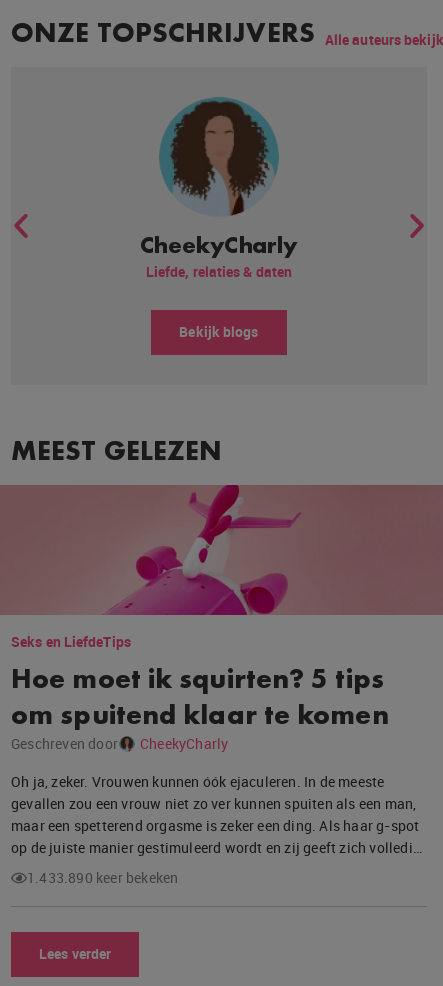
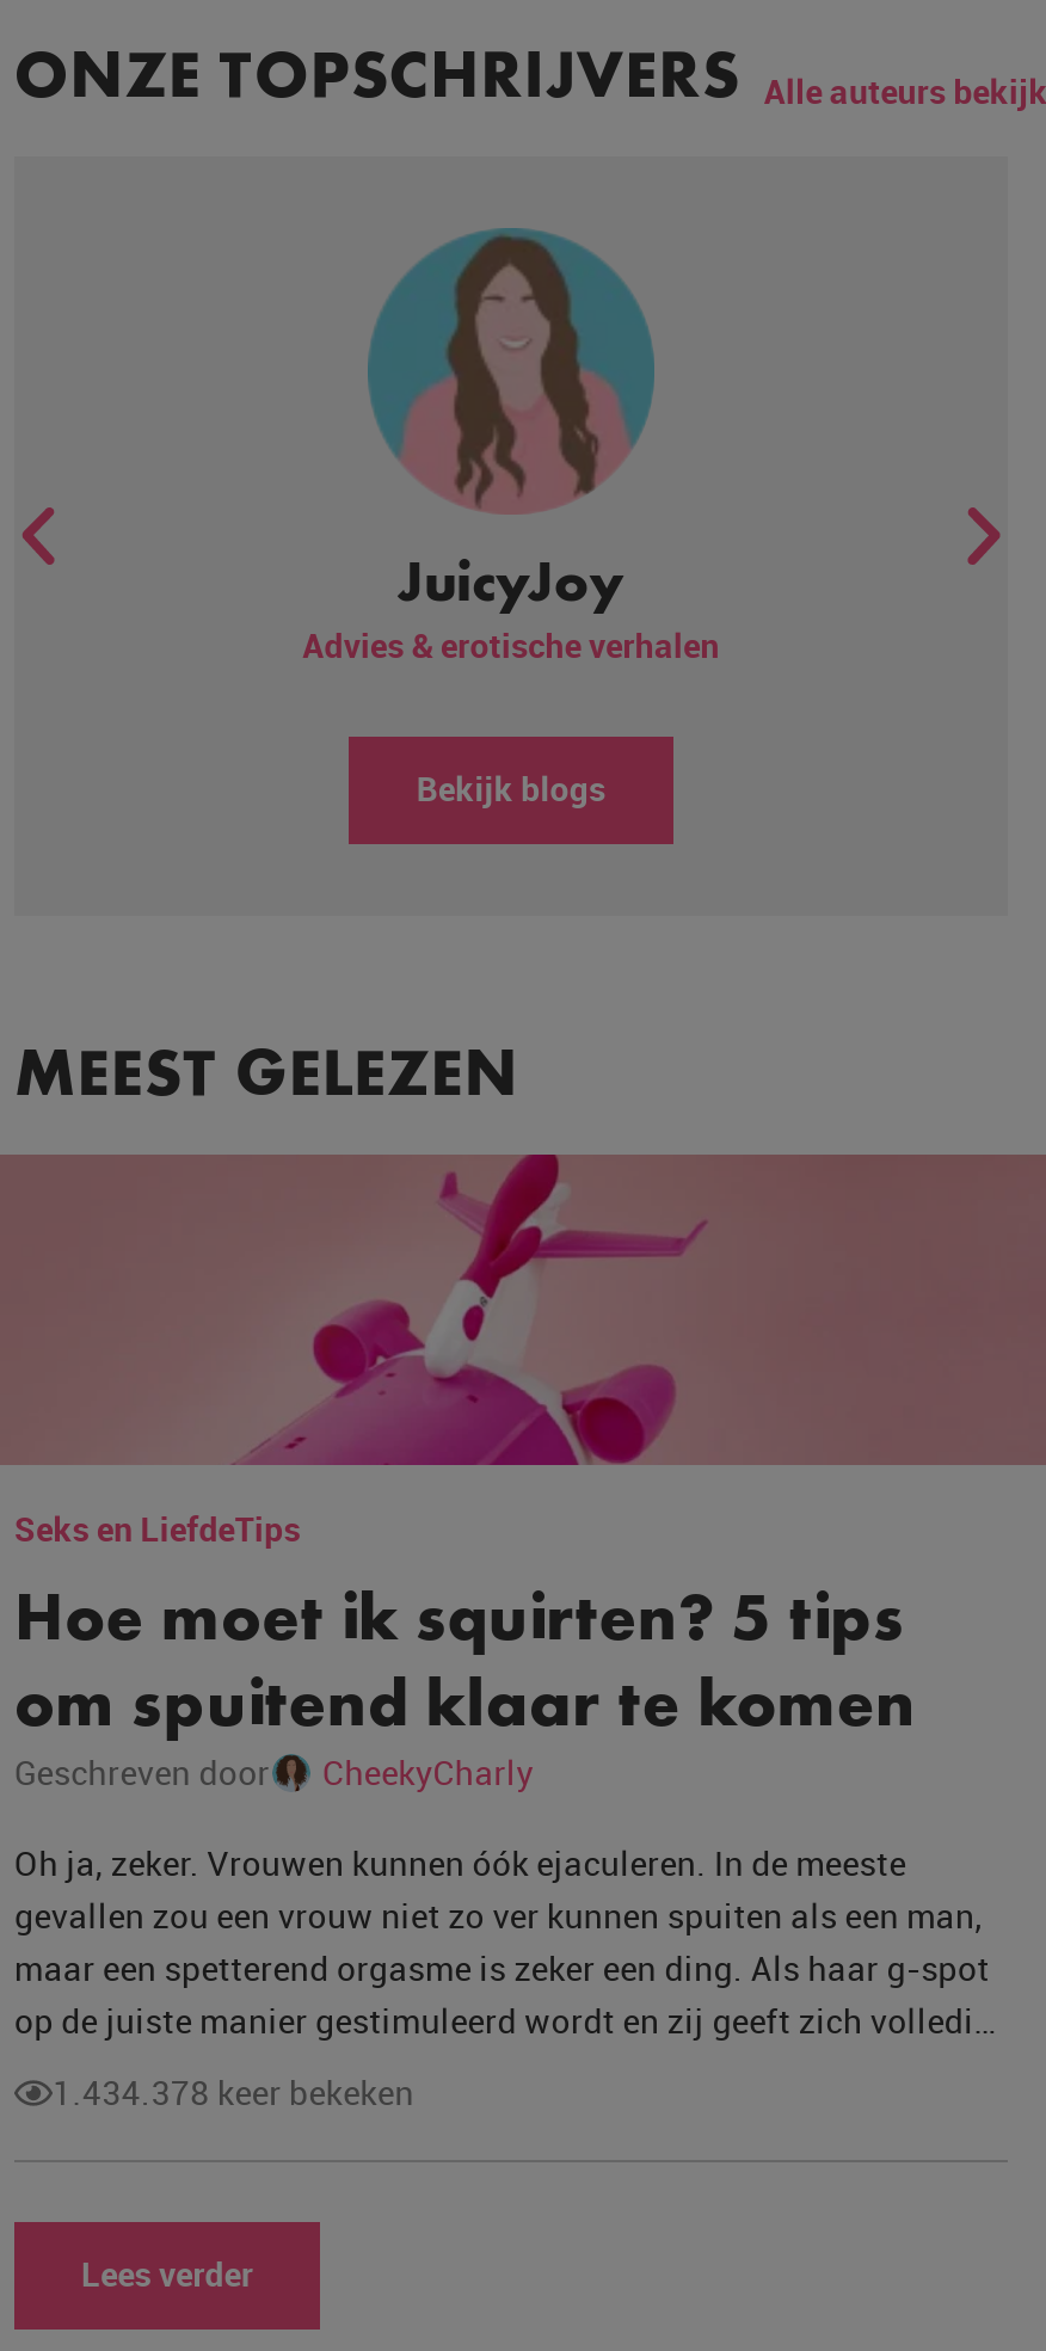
- [image]
- CheekyCharly
- Liefde, relaties & daten
+ [image]
+ JuicyJoy
+ Advies & erotische verhalen

- 1.433.890 keer bekeken
+ 1.434.378 keer bekeken
